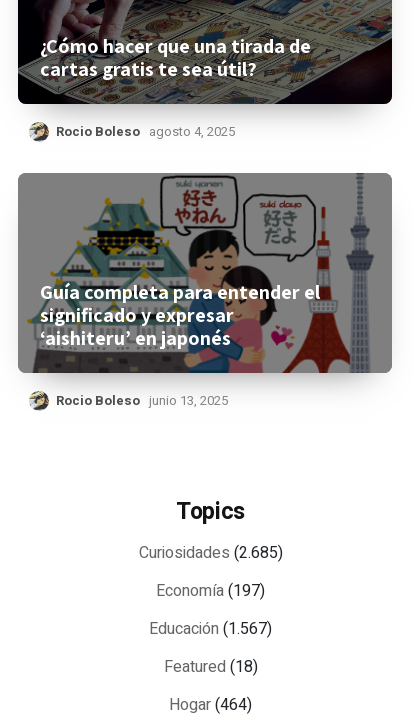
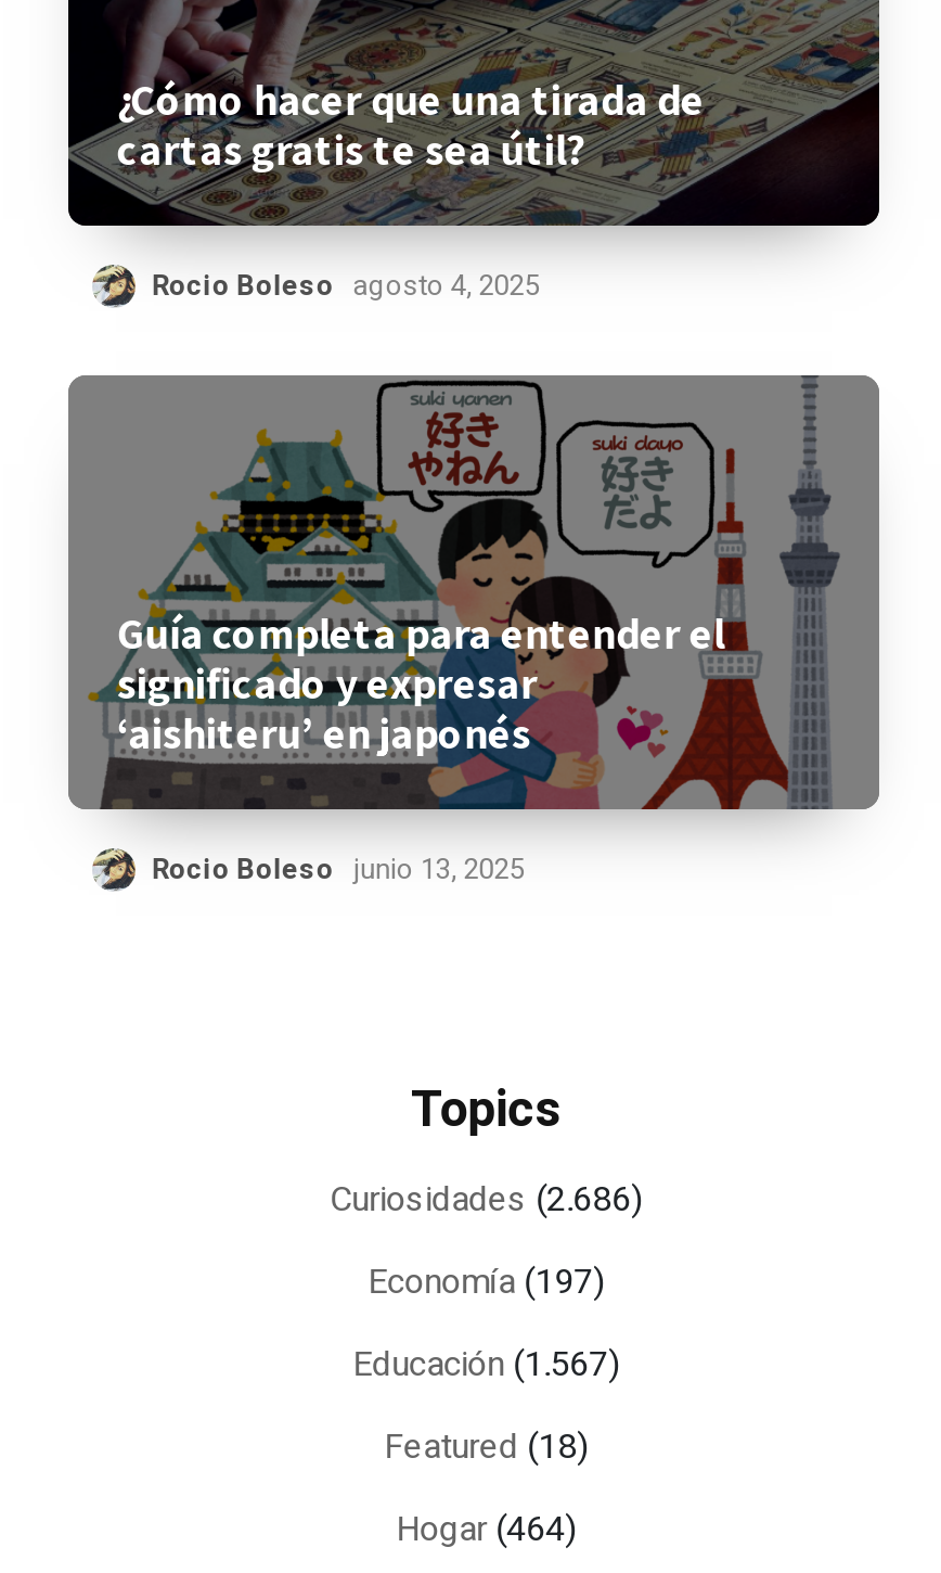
- Curiosidades (2.685)
+ Curiosidades (2.686)
